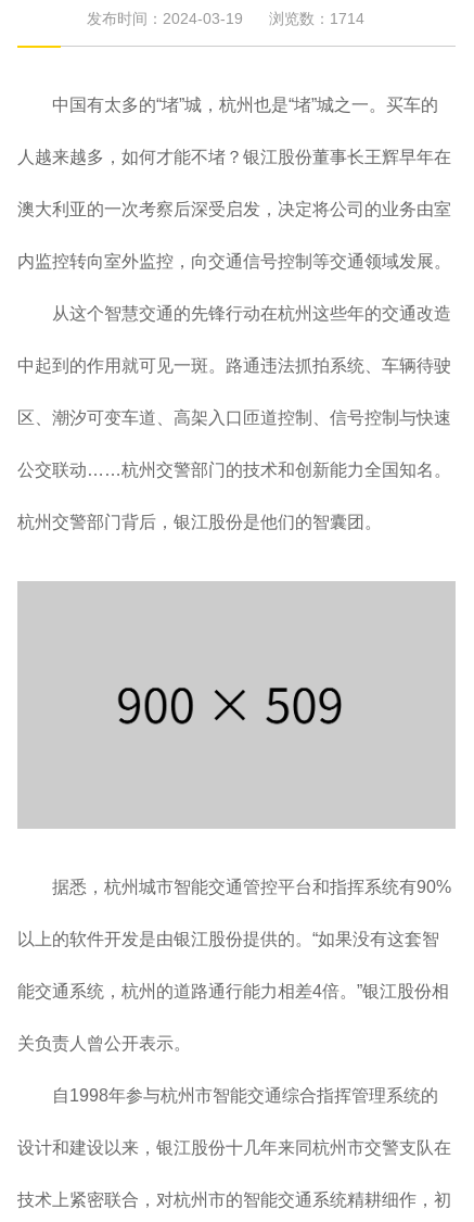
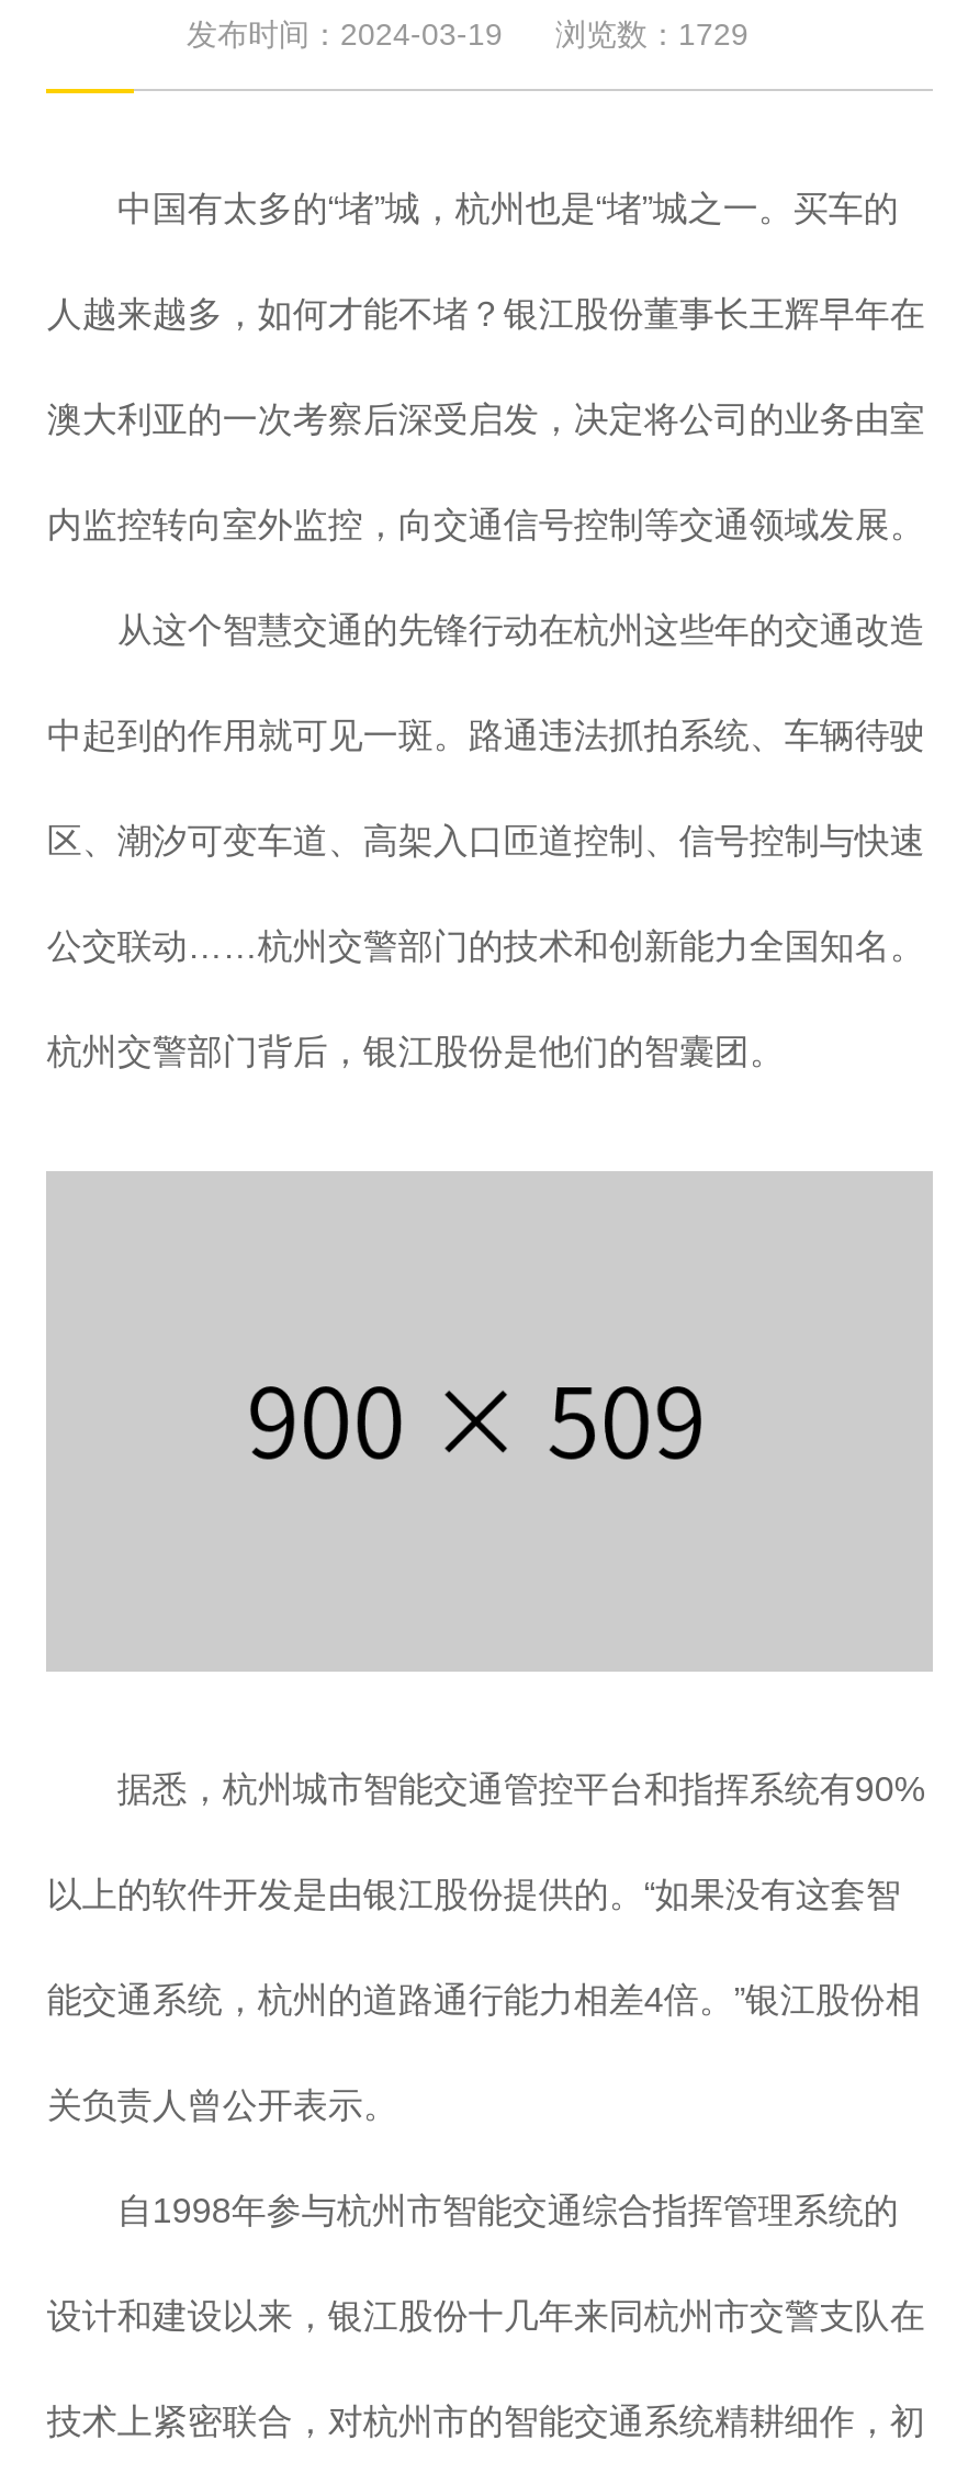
- 发布时间：2024-03-19 浏览数：1714
+ 发布时间：2024-03-19 浏览数：1729
